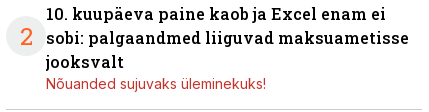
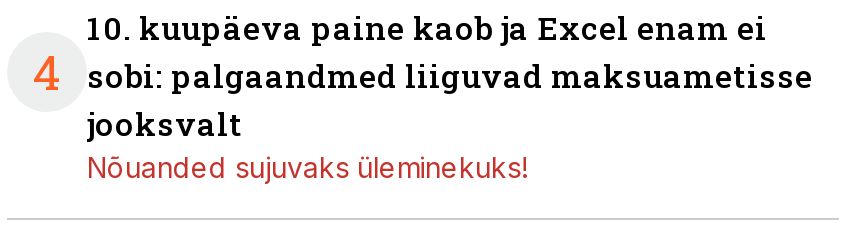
- 2 sobi: palgaandmed liiguvad maksuametisse
+ 4 sobi: palgaandmed liiguvad maksuametisse
